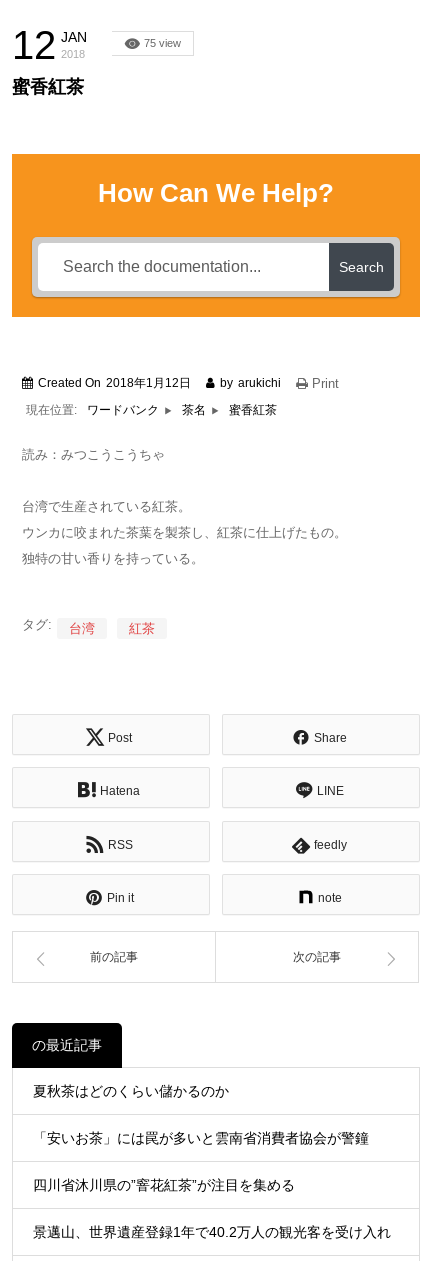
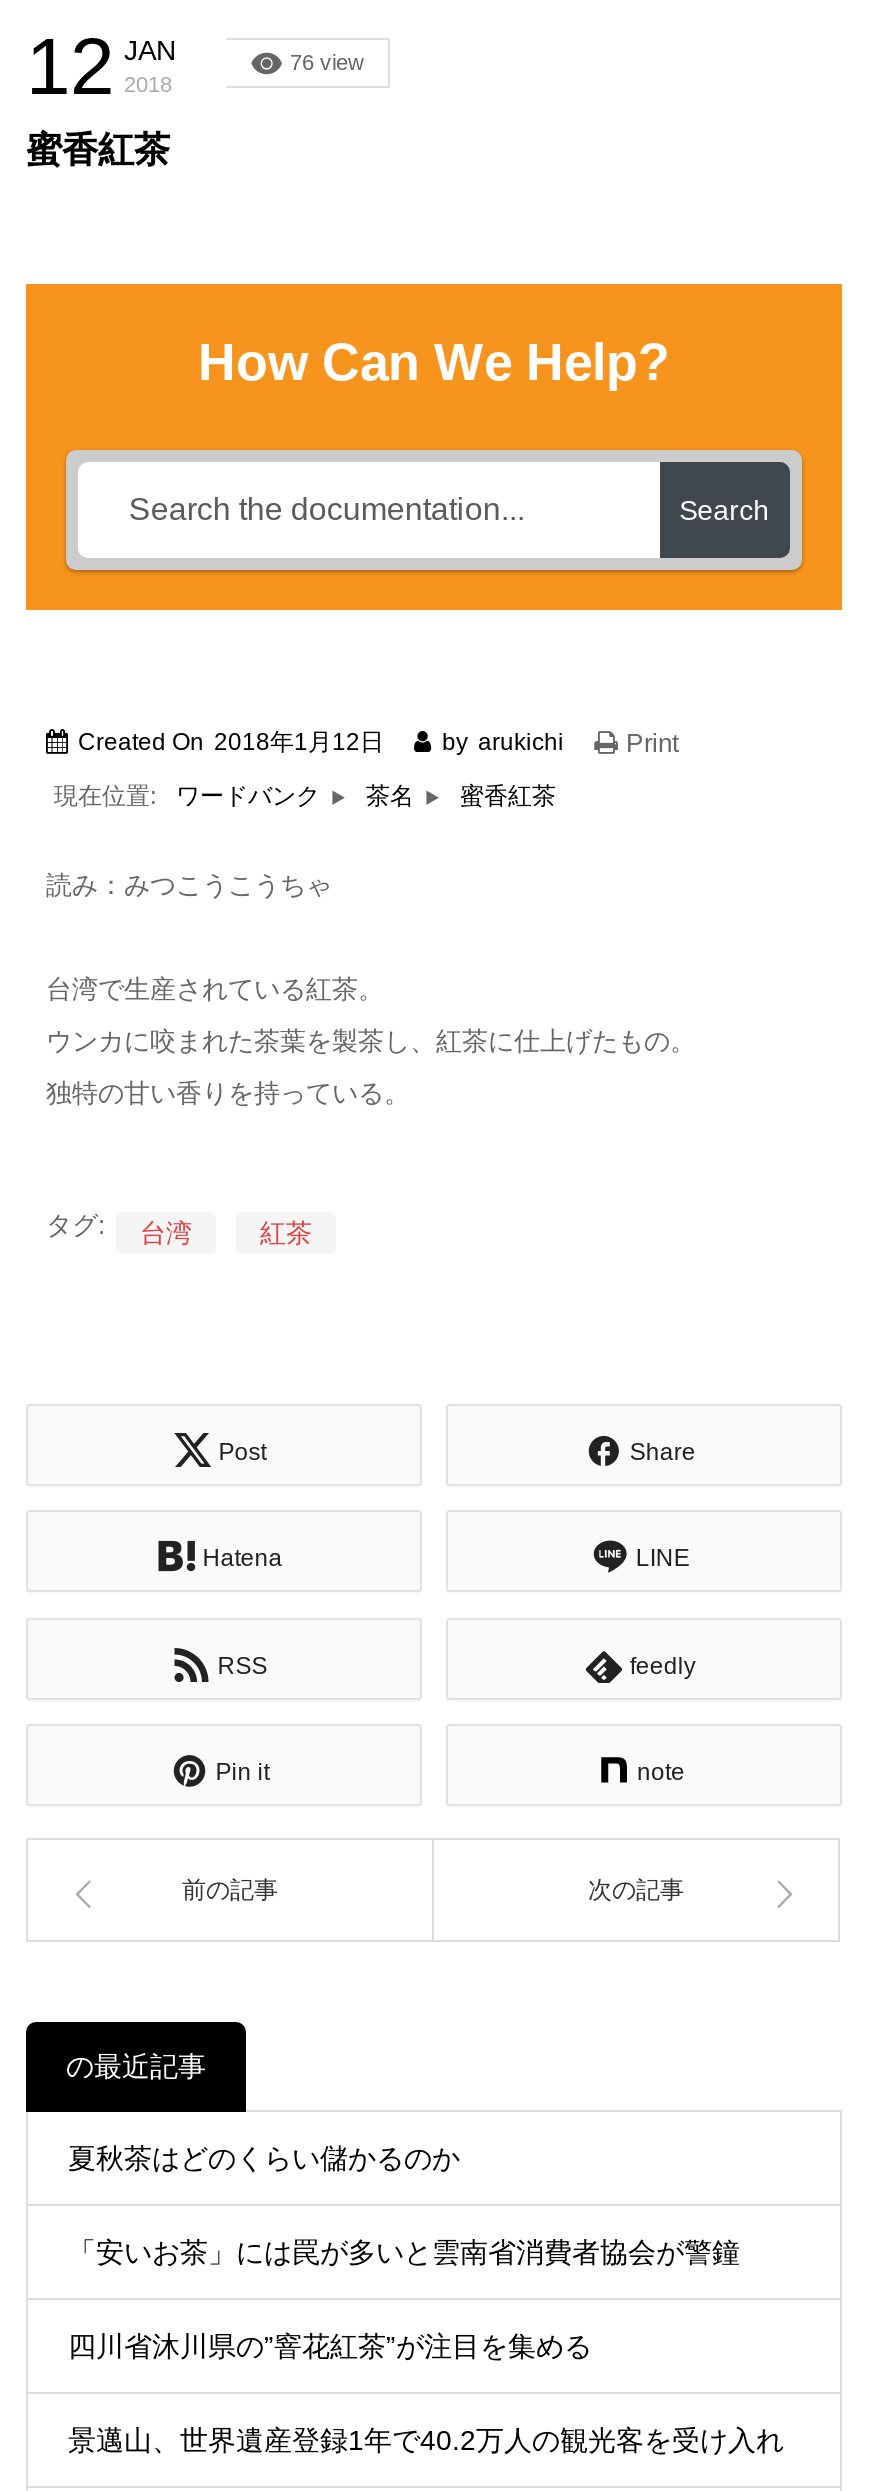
- 75 view
+ 76 view
